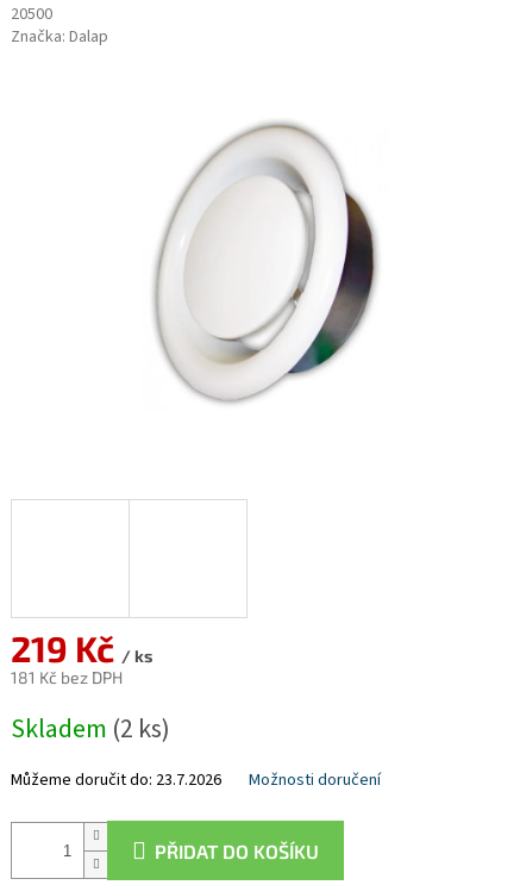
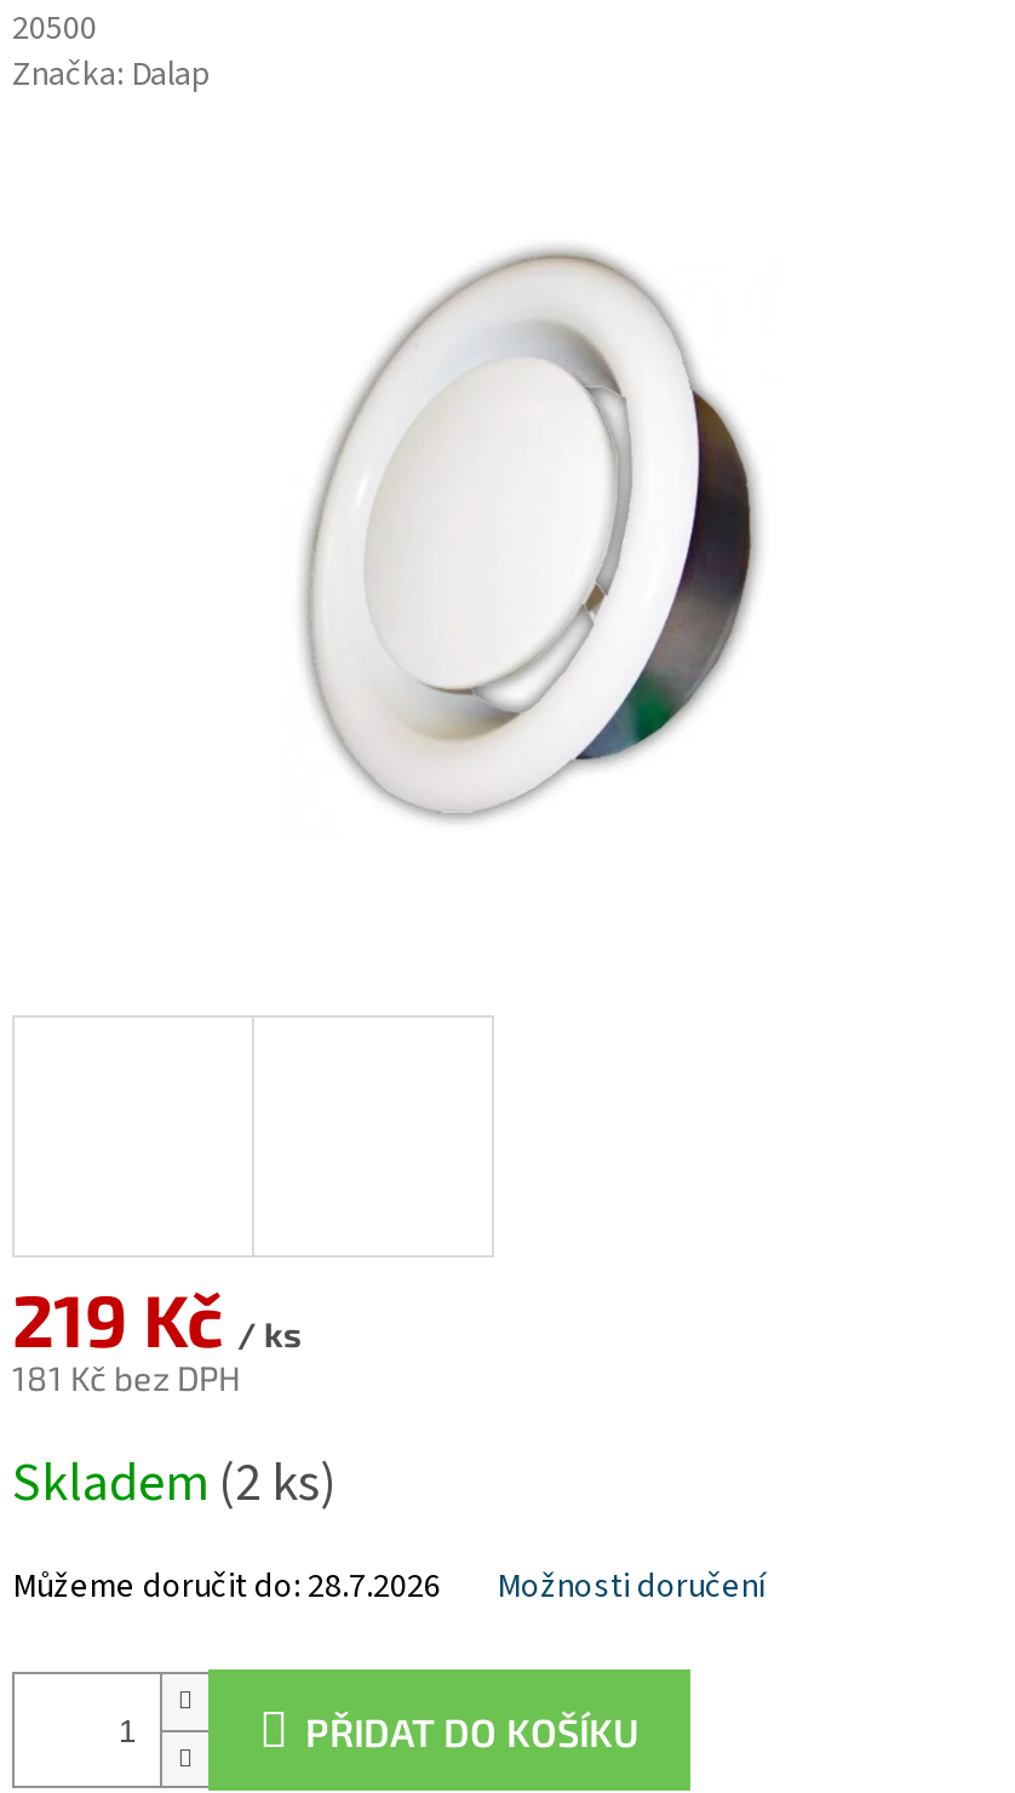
- Můžeme doručit do: 23.7.2026
+ Můžeme doručit do: 28.7.2026
